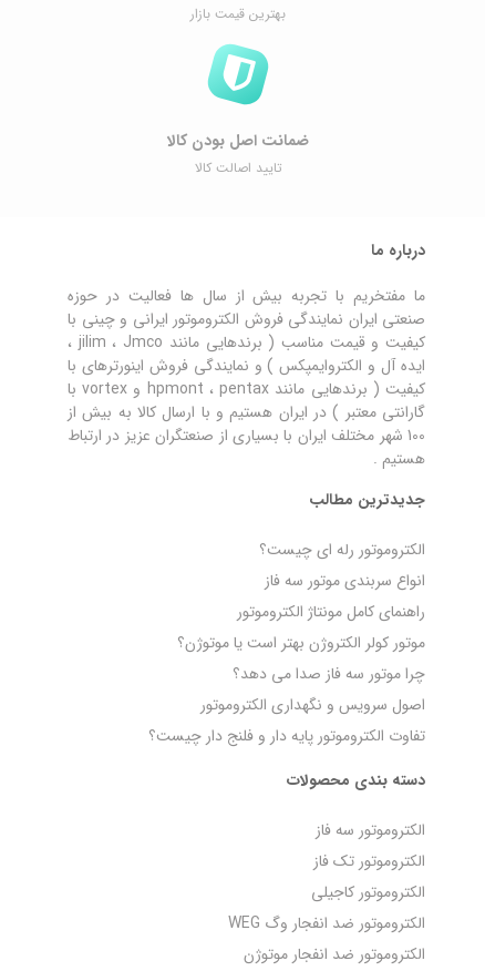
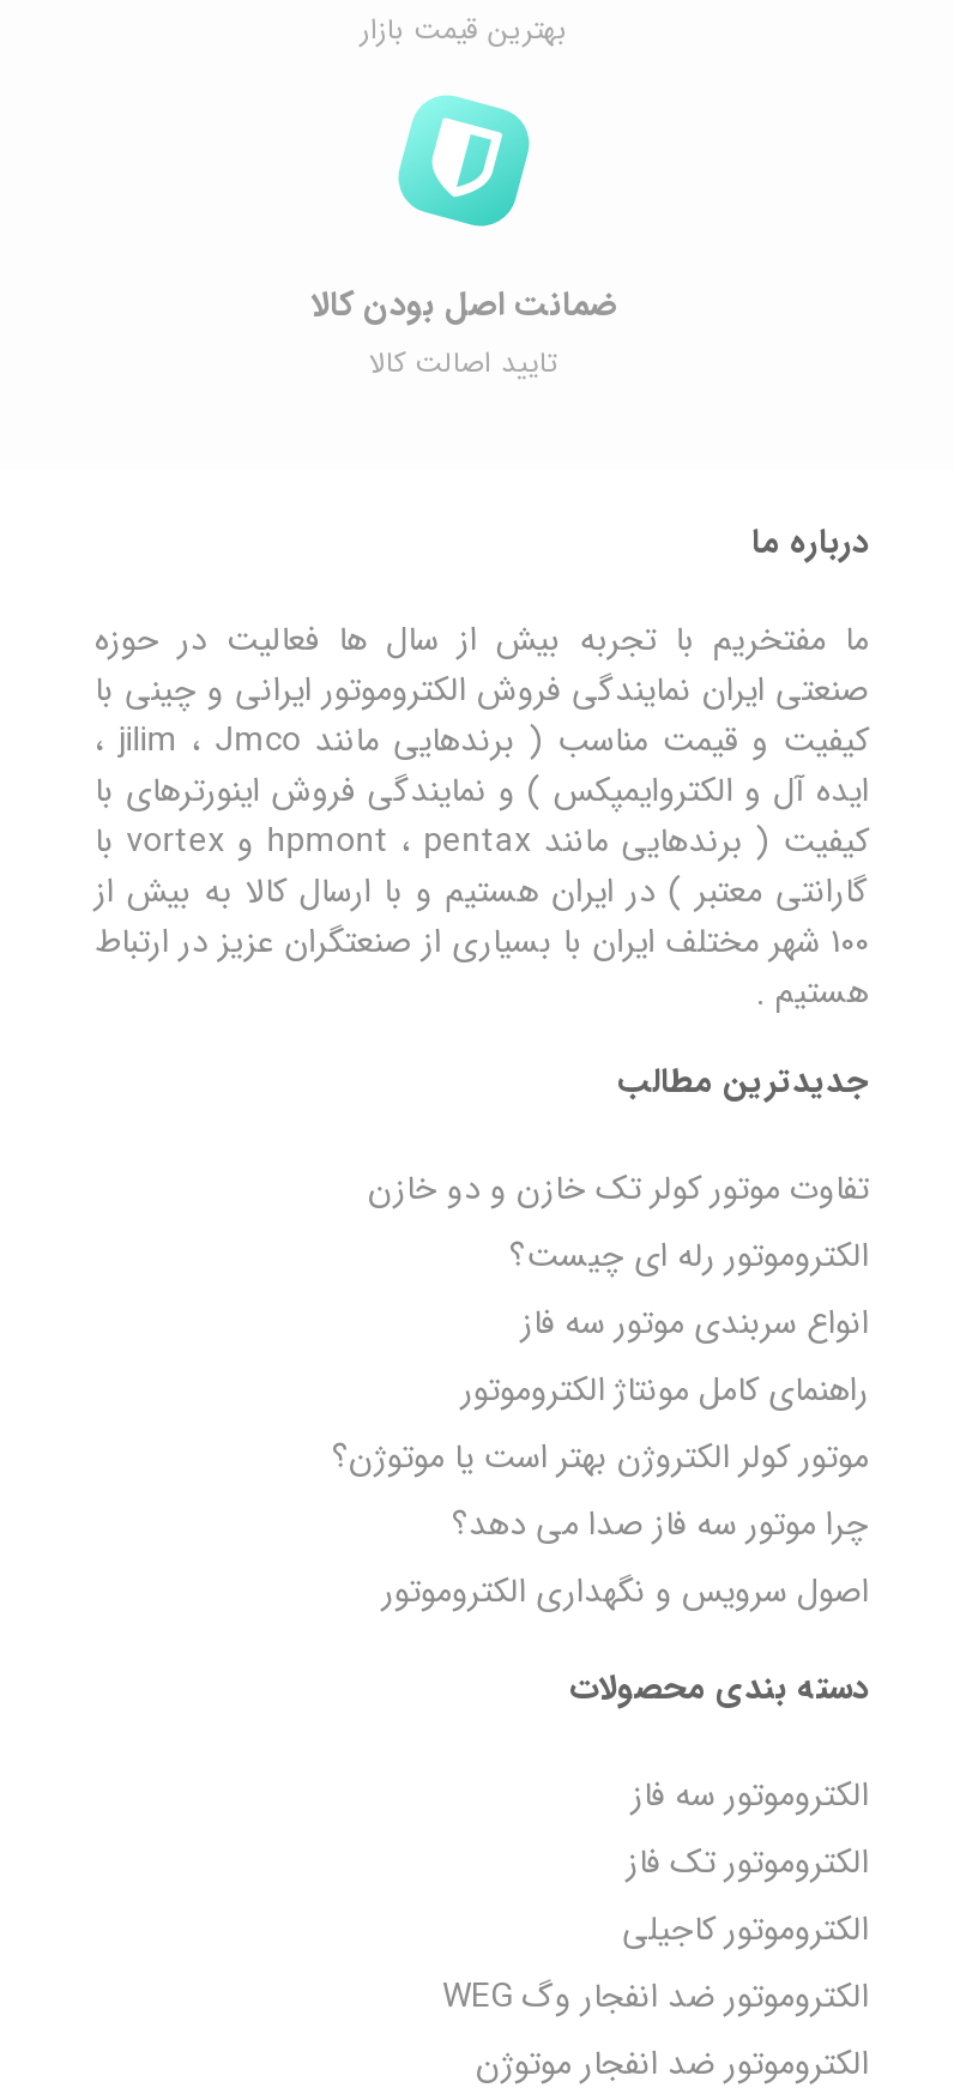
+ تفاوت موتور کولر تک خازن و دو خازن

moved down: الکتروموتور رله‌ ای چیست؟ | انواع سربندی موتور سه فاز | راهنمای کامل مونتاژ الکتروموتور | موتور کولر الکتروژن بهتر است یا موتوژن؟ | چرا موتور سه فاز صدا می‌ دهد؟ | اصول سرویس و نگهداری الکتروموتور

- تفاوت الکتروموتور پایه دار و فلنج دار چیست؟
